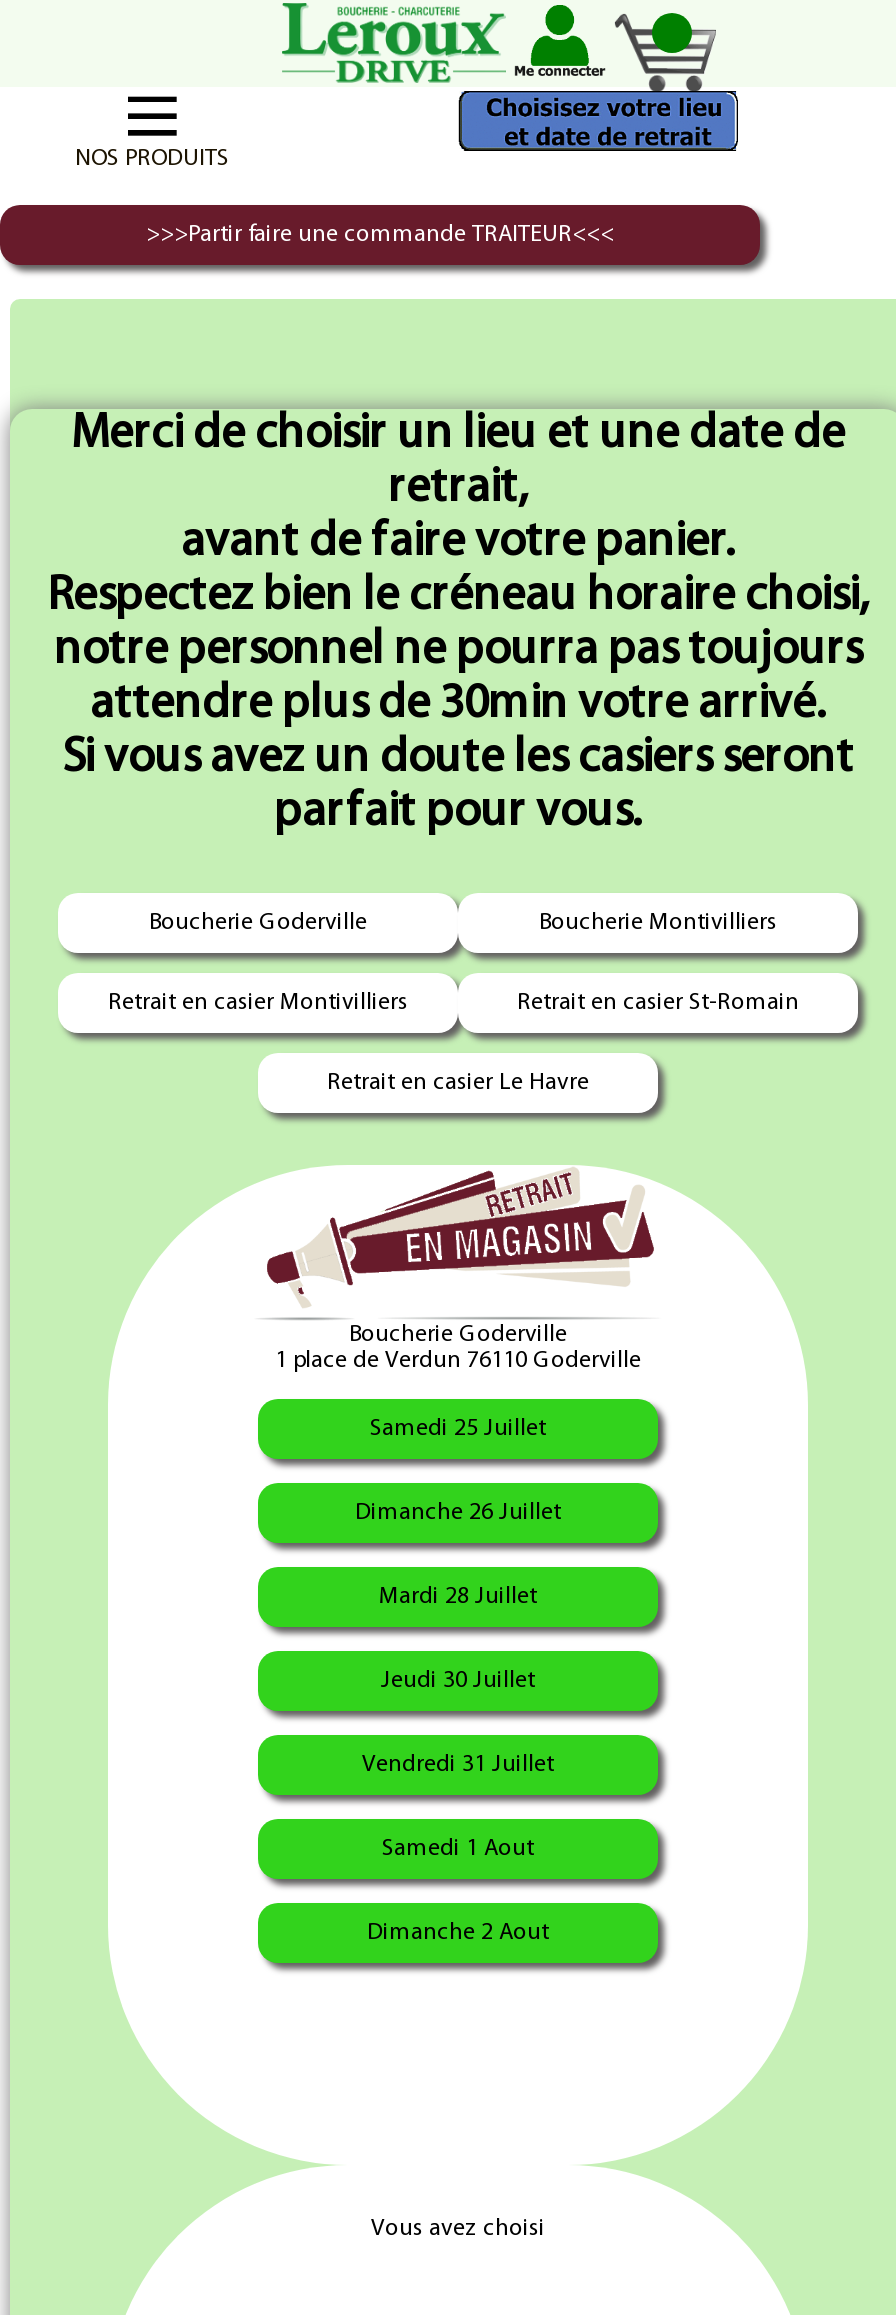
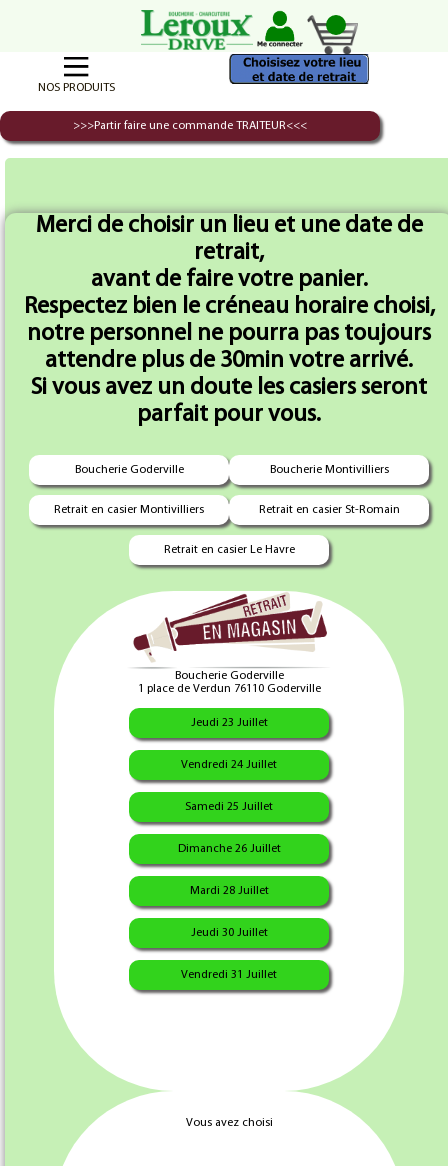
moved down: Samedi 25 Juillet | Dimanche 26 Juillet | Mardi 28 Juillet | Jeudi 30 Juillet | Vendredi 31 Juillet

+ Jeudi 23 Juillet
+ Vendredi 24 Juillet

- Samedi 1 Aout
- Dimanche 2 Aout
